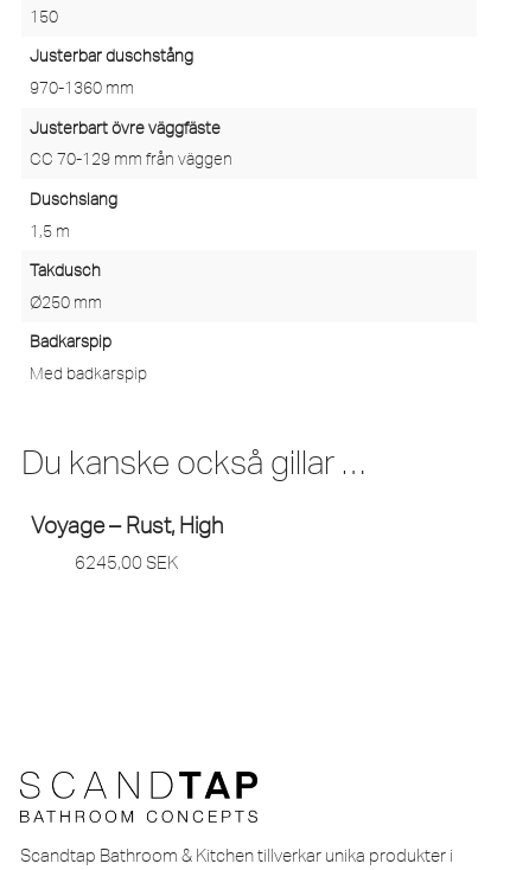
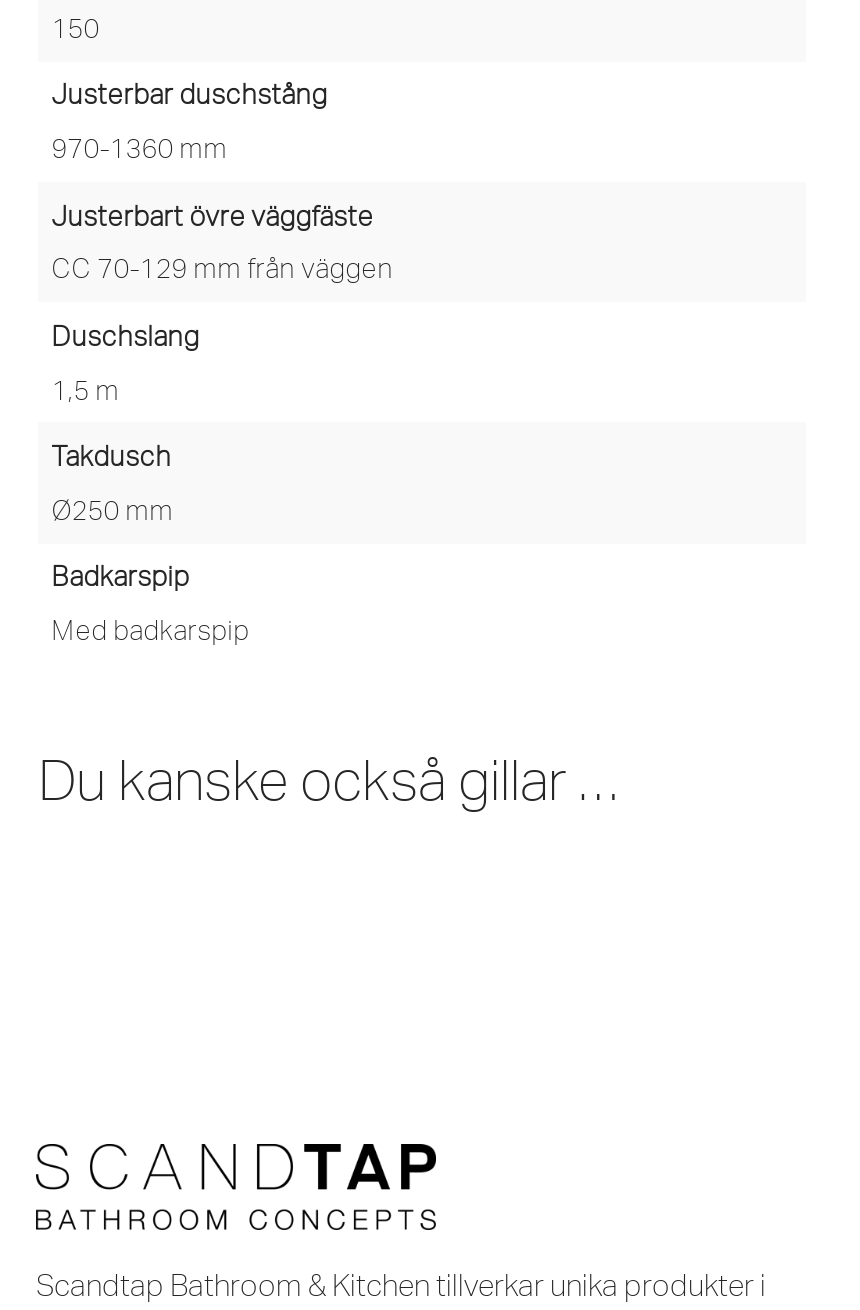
- Voyage – Rust, High
- 6245,00 SEK
